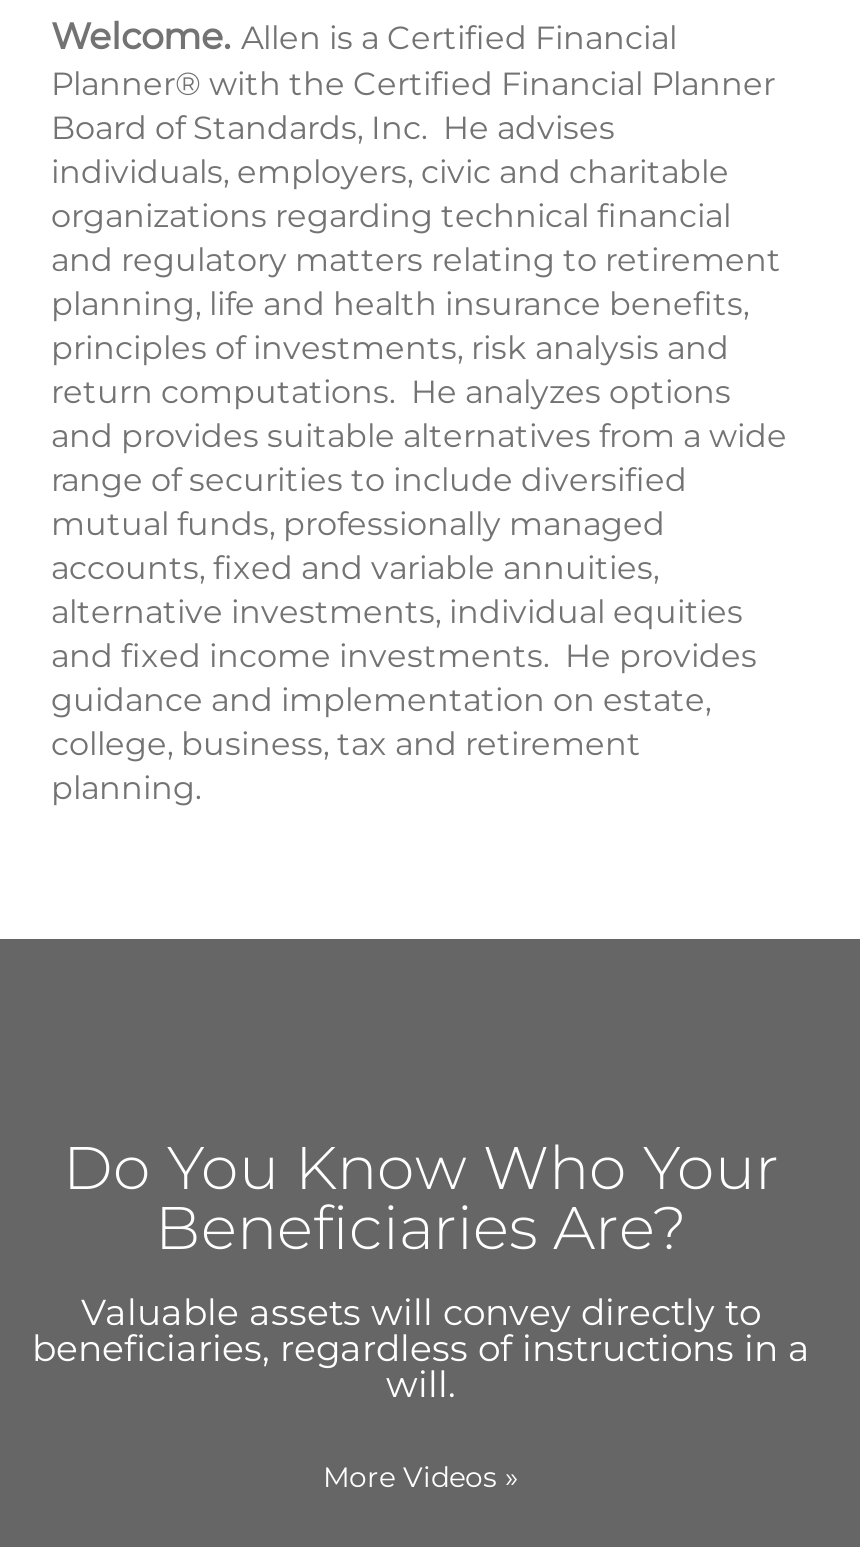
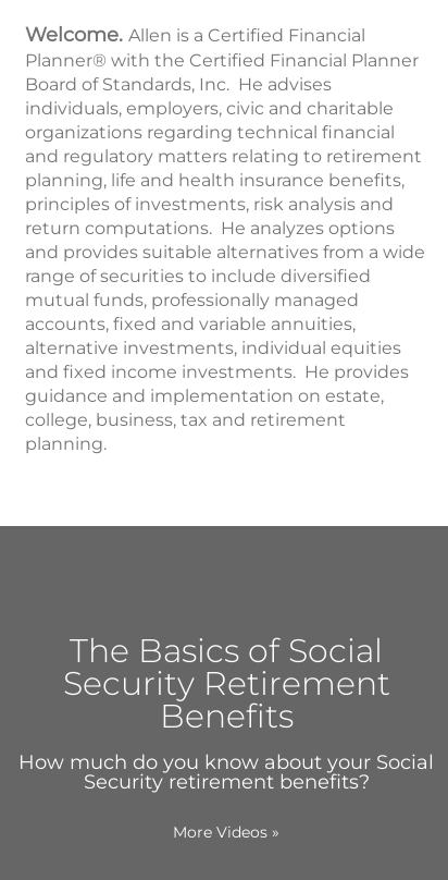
- Do You Know Who Your
- Beneficiaries Are?
- Valuable assets will convey directly to
- beneficiaries, regardless of instructions in a
- will.
+ The Basics of Social
+ Security Retirement
+ Benefits
+ How much do you know about your Social
+ Security retirement benefits?
